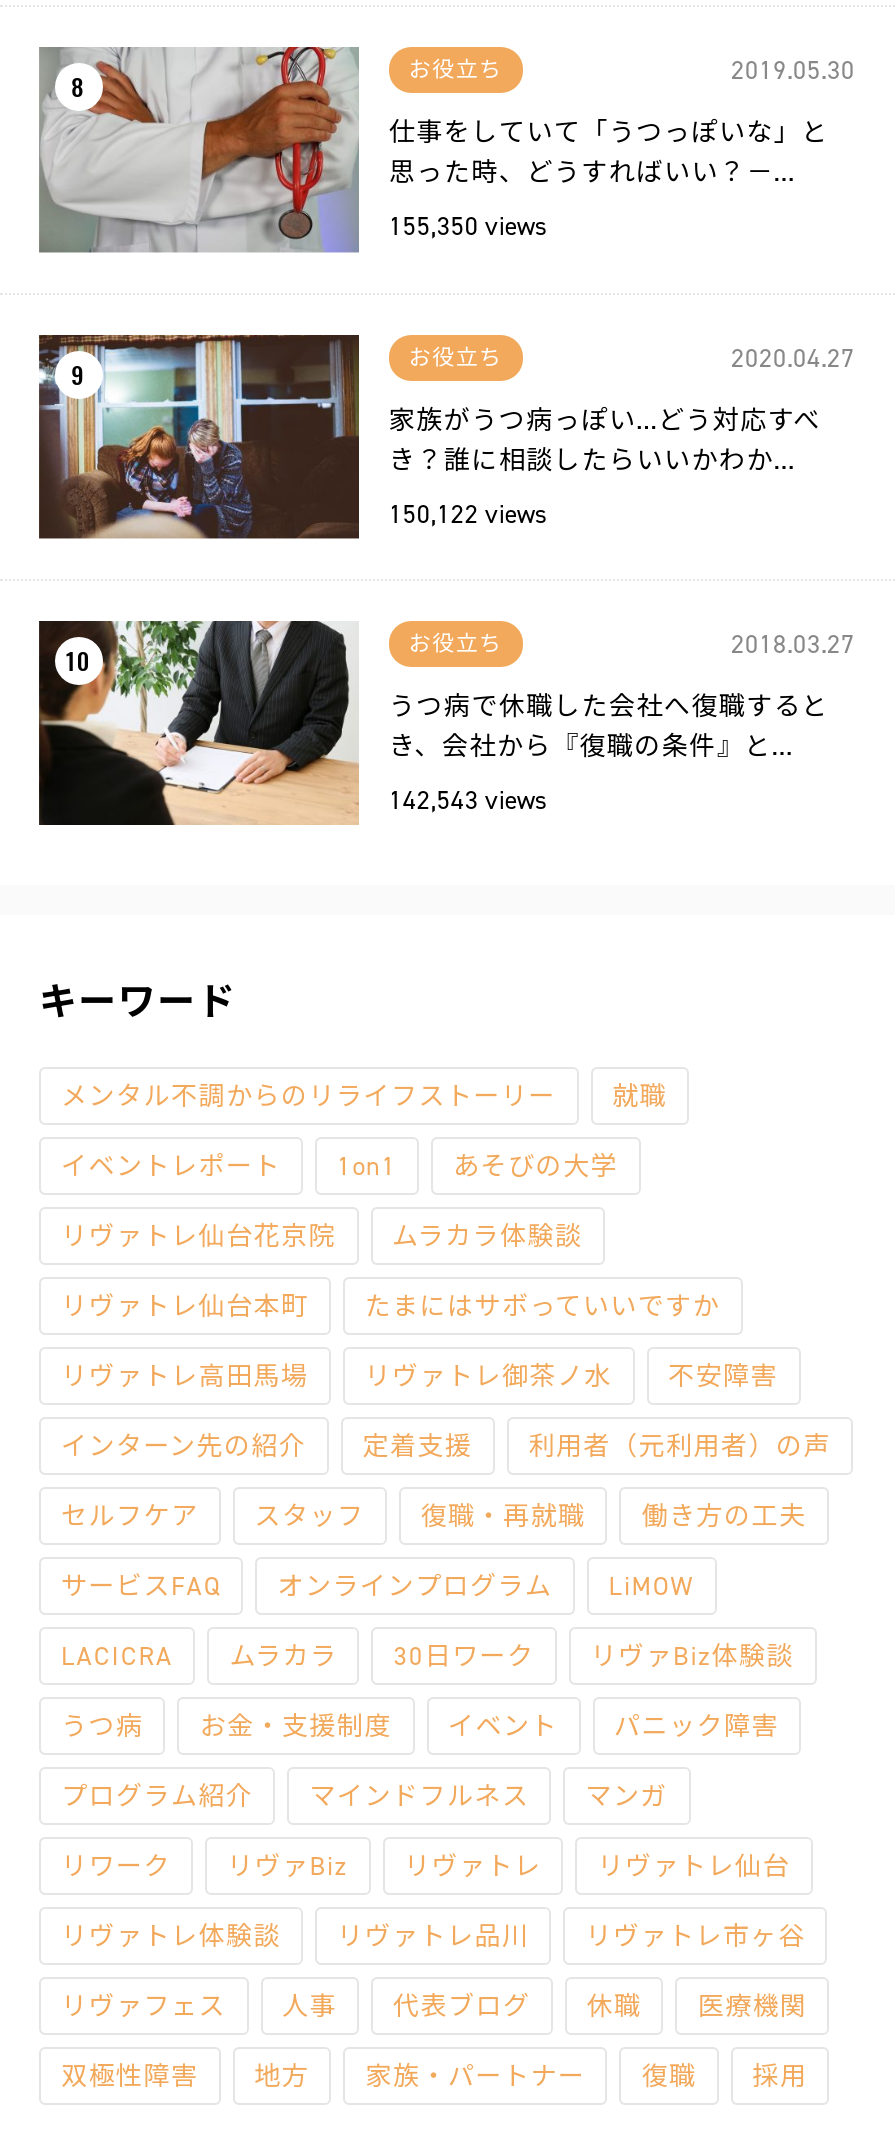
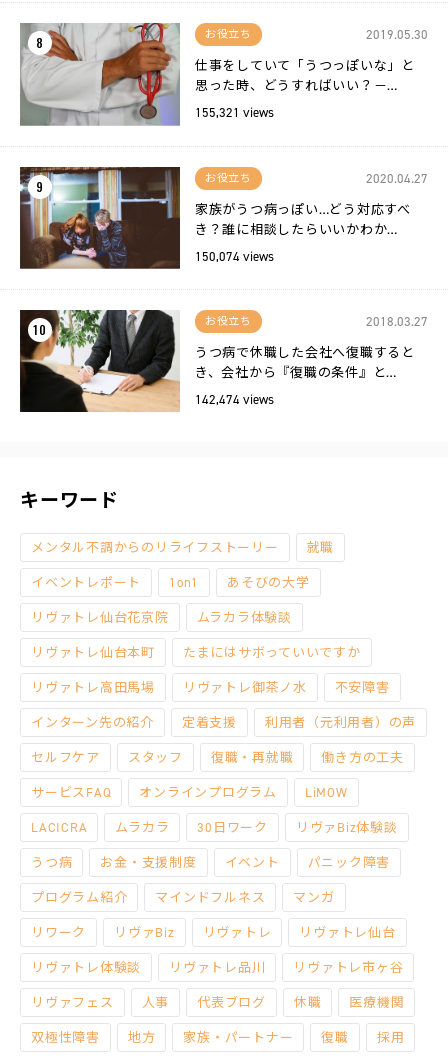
- 155,350 views
+ 155,321 views

- 150,122 views
+ 150,074 views

- 142,543 views
+ 142,474 views
